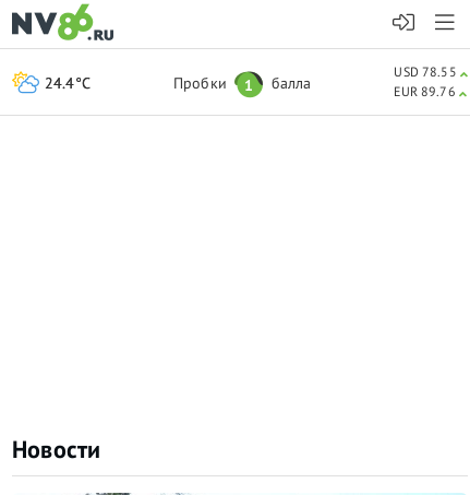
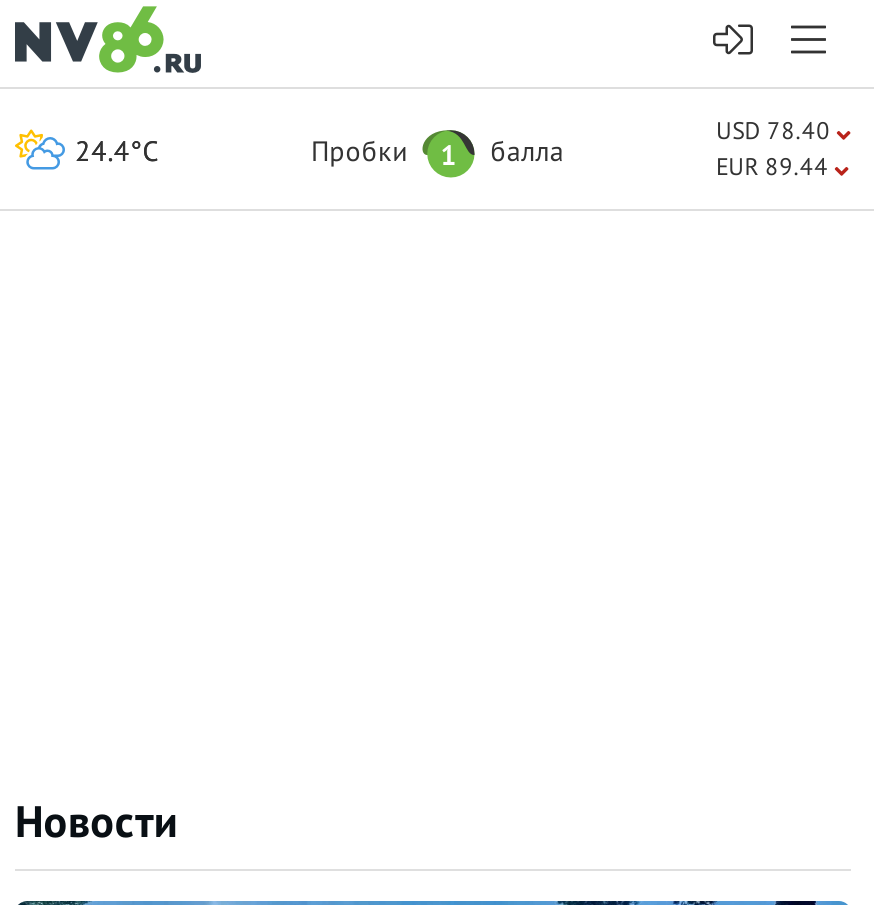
- USD 78.55
+ USD 78.40

- EUR 89.76
+ EUR 89.44
